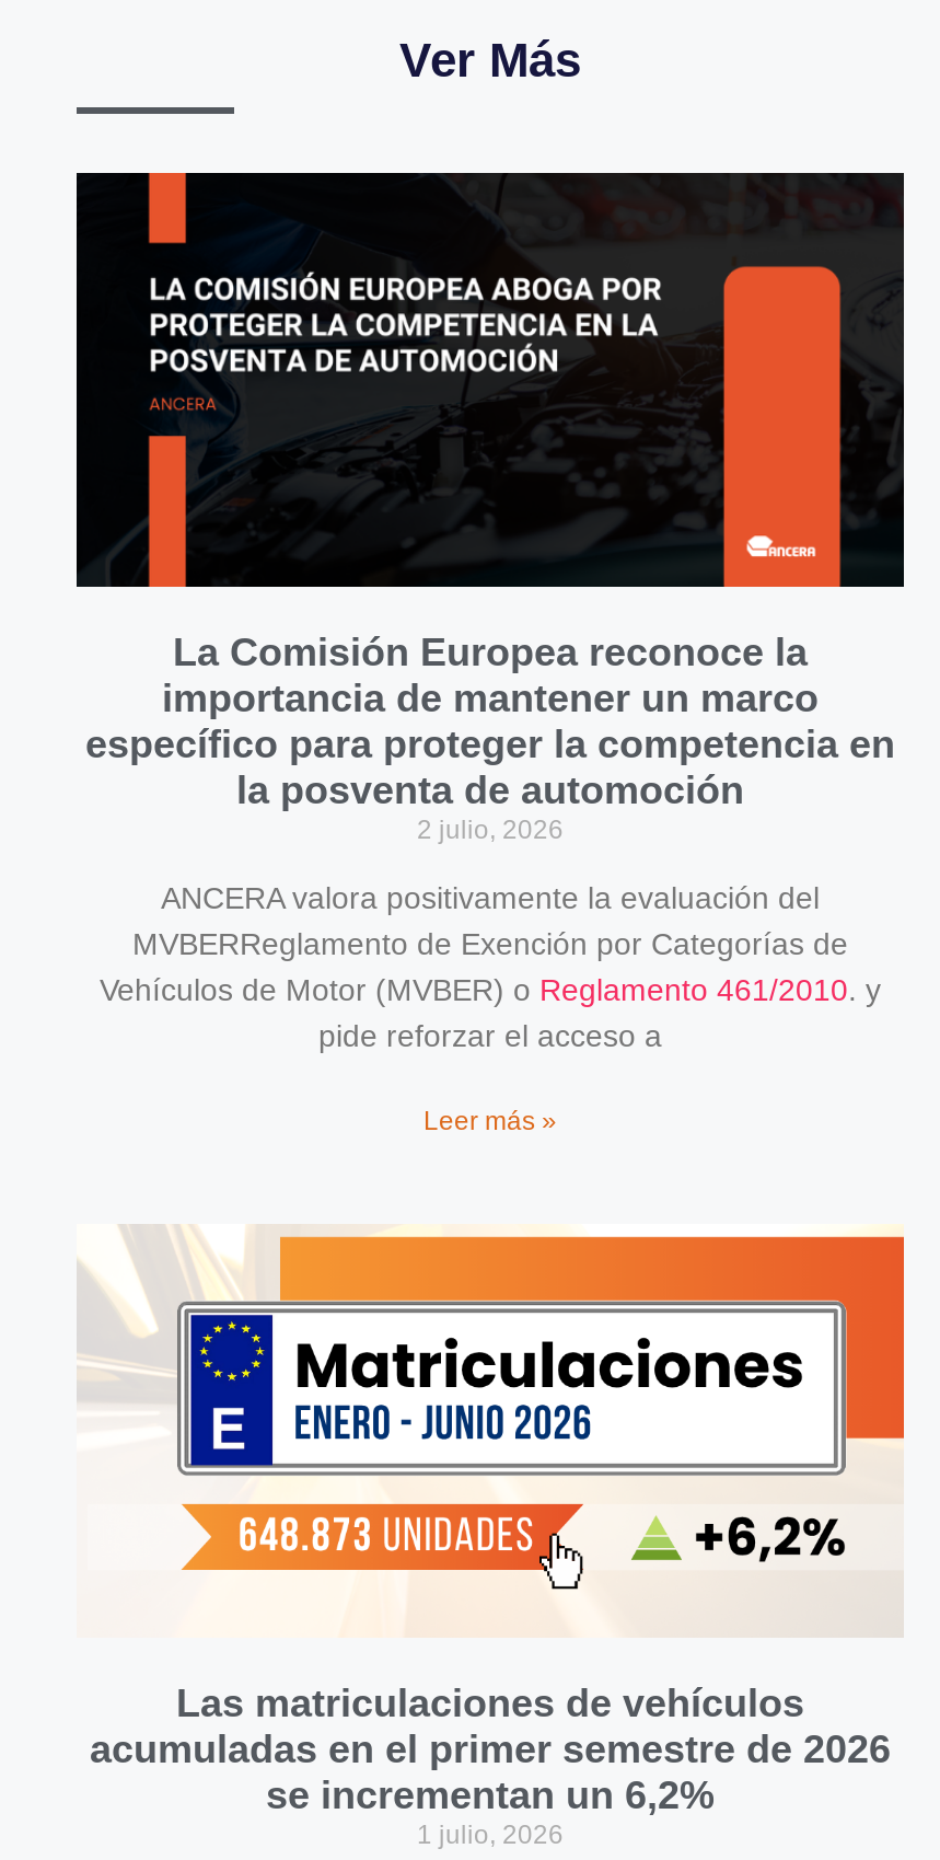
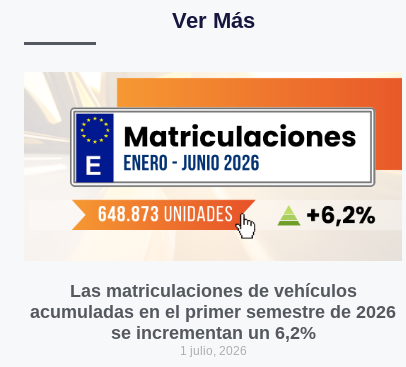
- [image]
- La Comisión Europea reconoce la
- importancia de mantener un marco
- específico para proteger la competencia en
- la posventa de automoción
- 2 julio, 2026
- ANCERA valora positivamente la evaluación del
- MVBERReglamento de Exención por Categorías de
- Vehículos de Motor (MVBER) o Reglamento 461/2010. y
- pide reforzar el acceso a
- Leer más »
